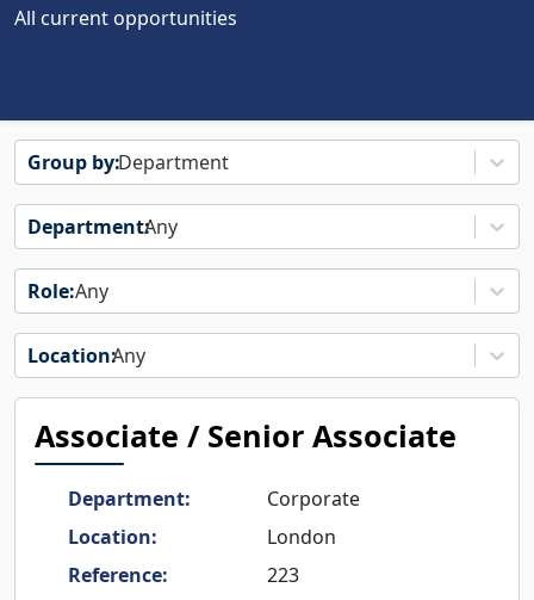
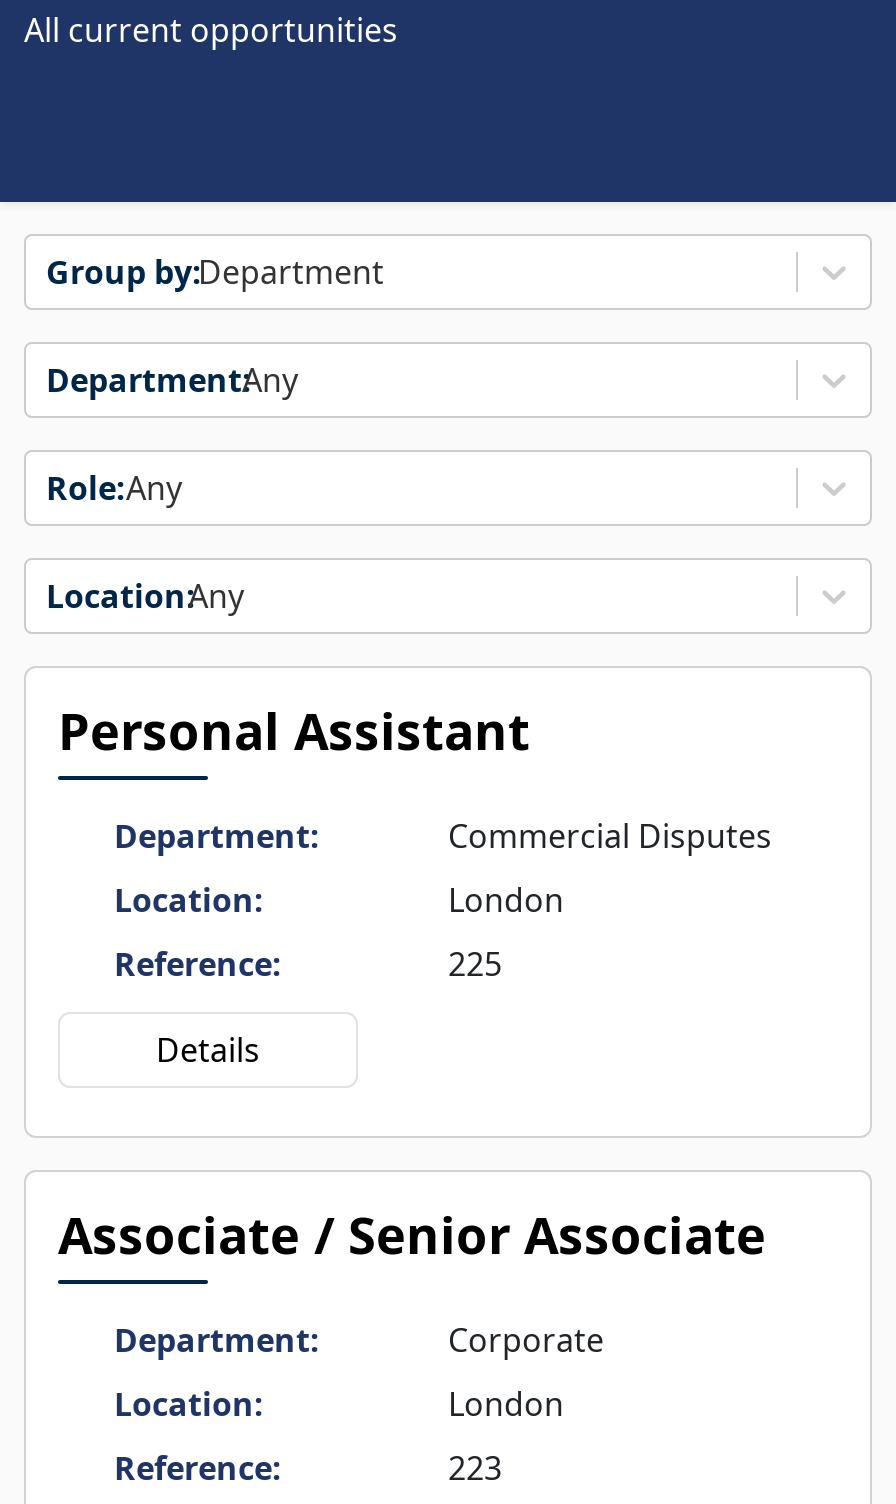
+ Personal Assistant
+ Department:
+ Commercial Disputes
+ Location:
+ London
+ Reference:
+ 225
+ Details
